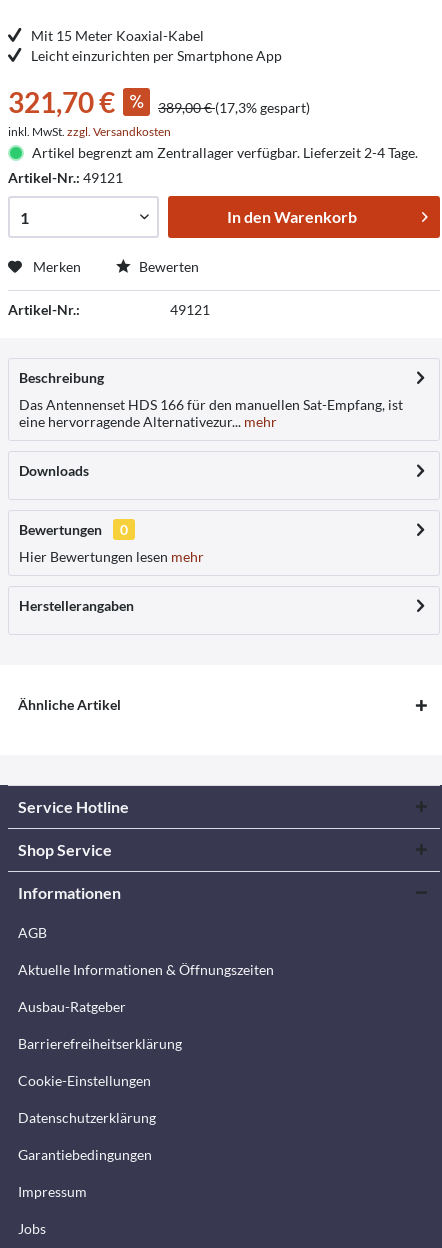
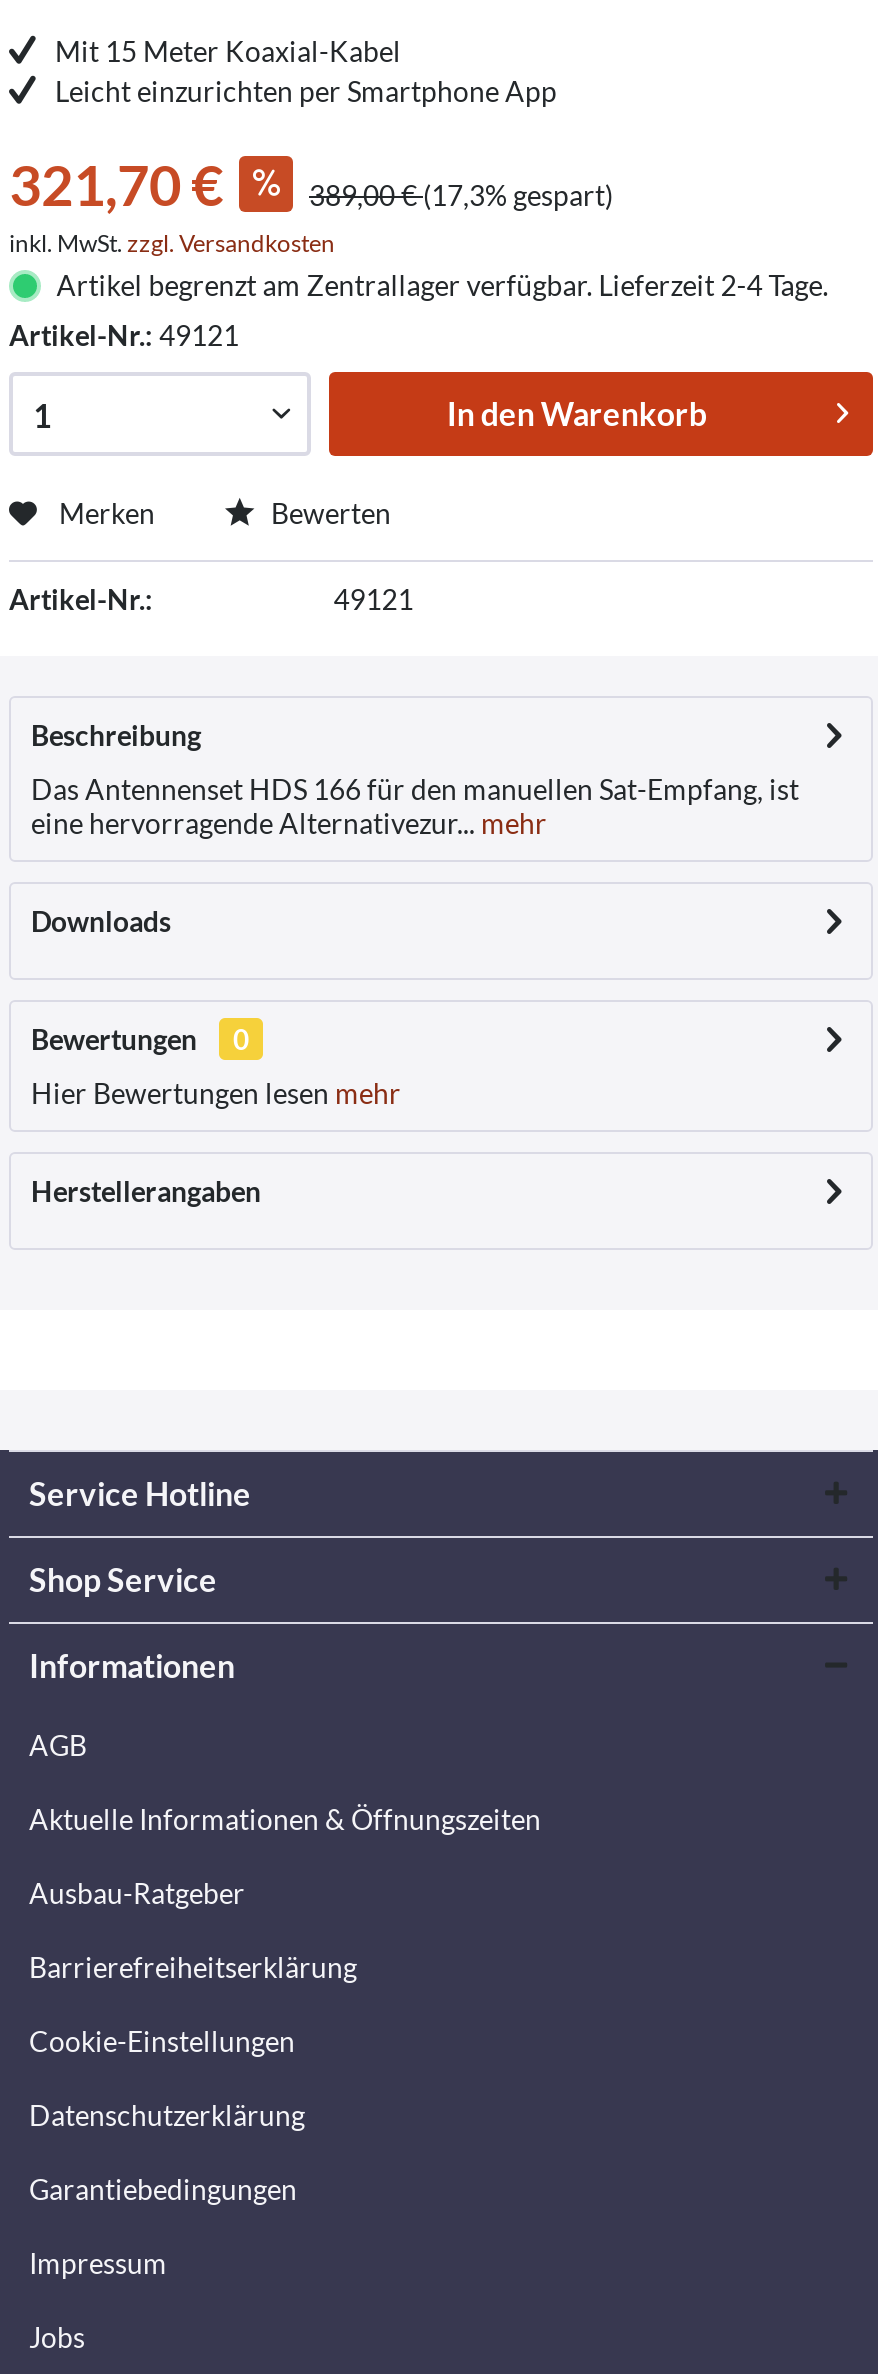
- Ähnliche Artikel
